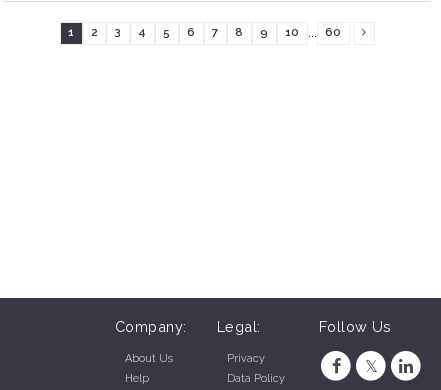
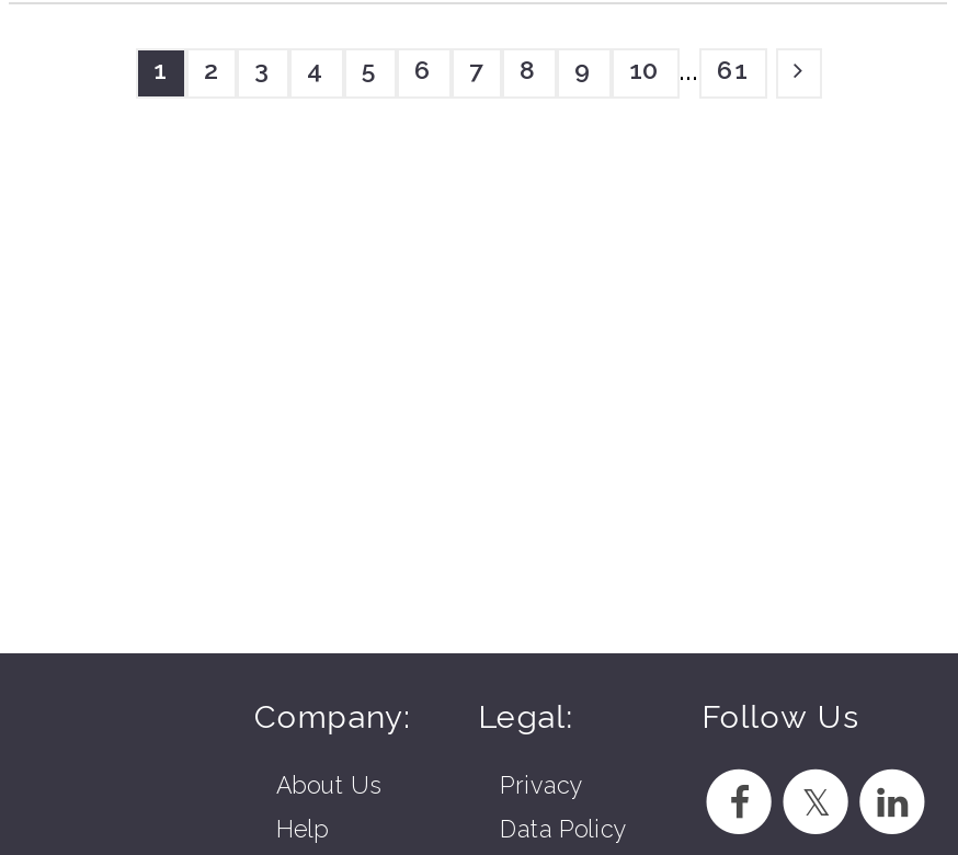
- 60
+ 61
